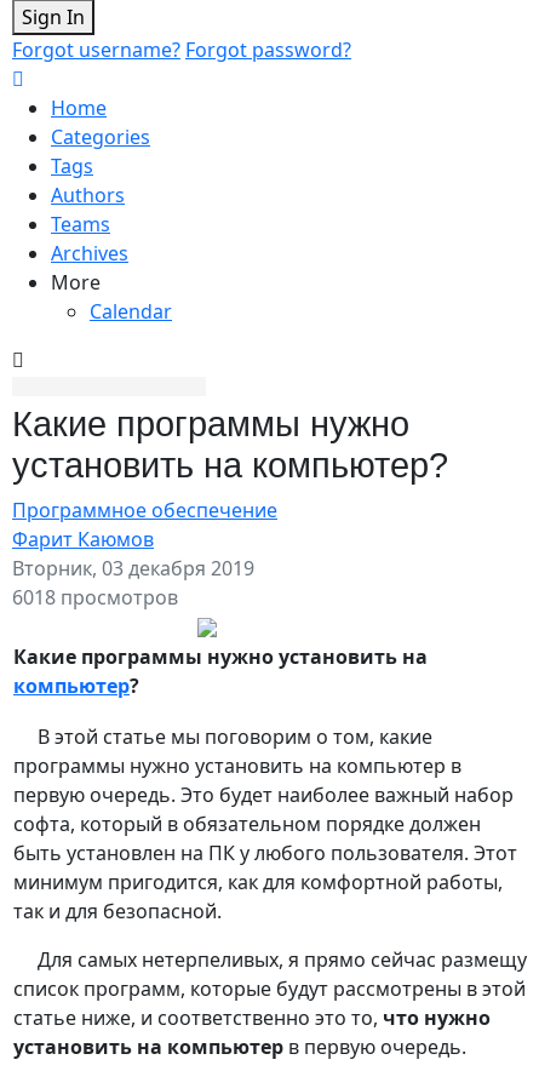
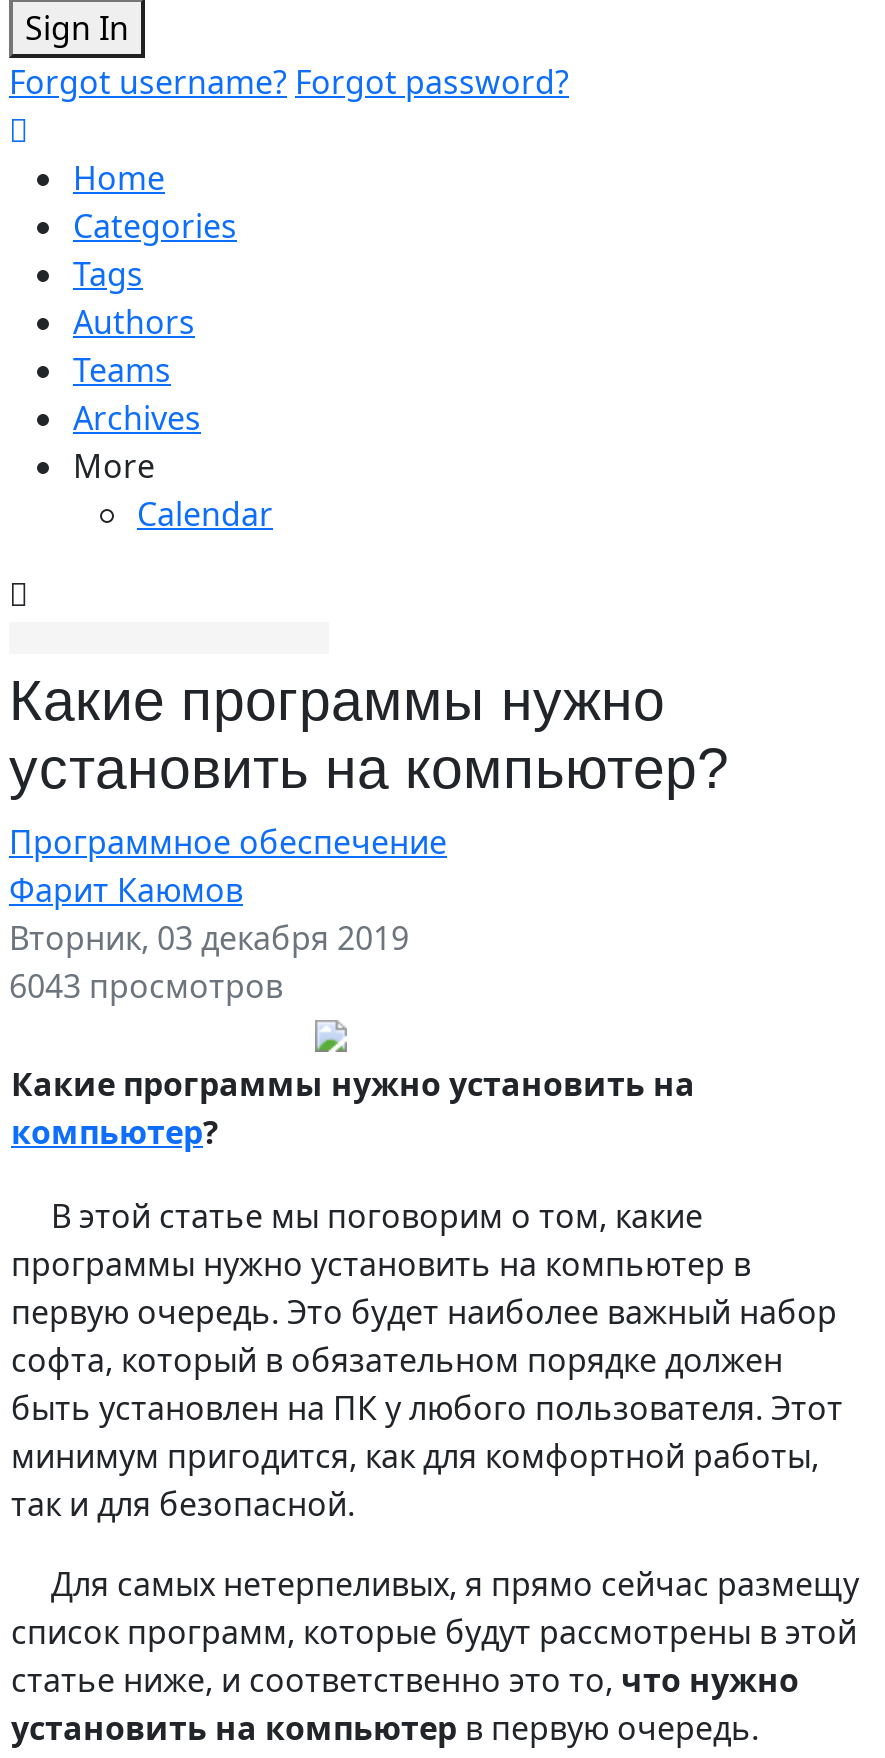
- 6018 просмотров
+ 6043 просмотров
